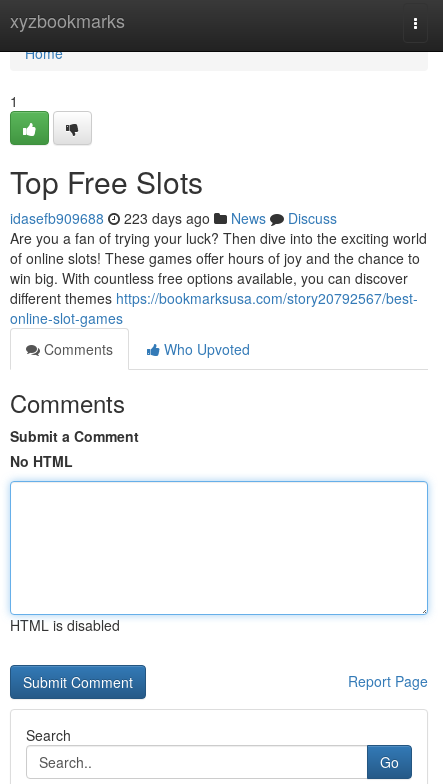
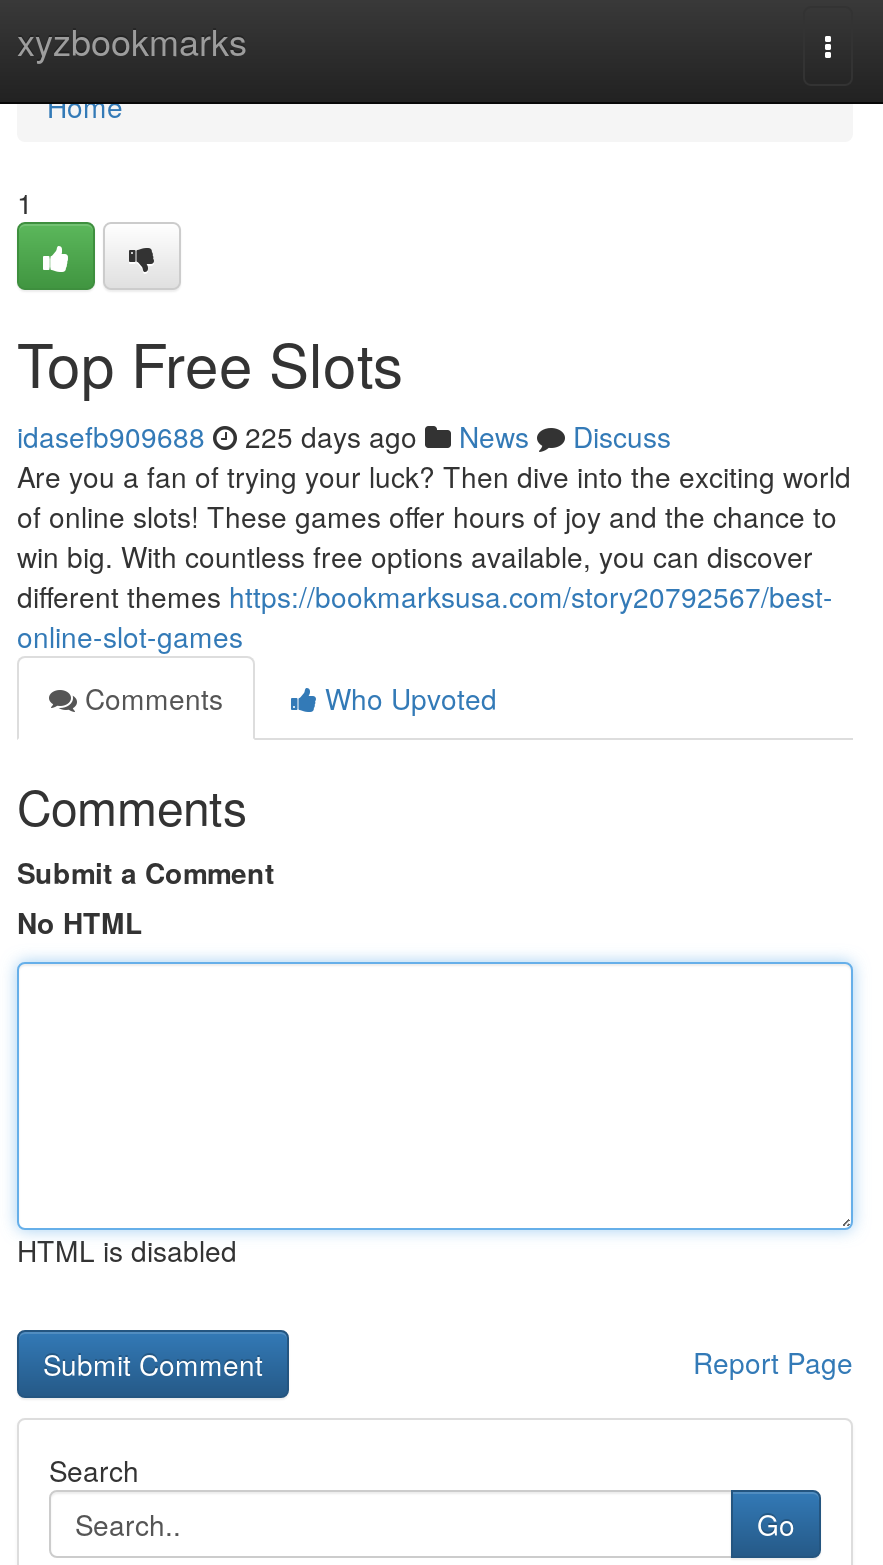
- idasefb909688 223 days ago News Discuss
+ idasefb909688 225 days ago News Discuss
